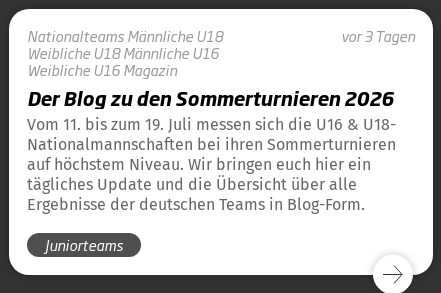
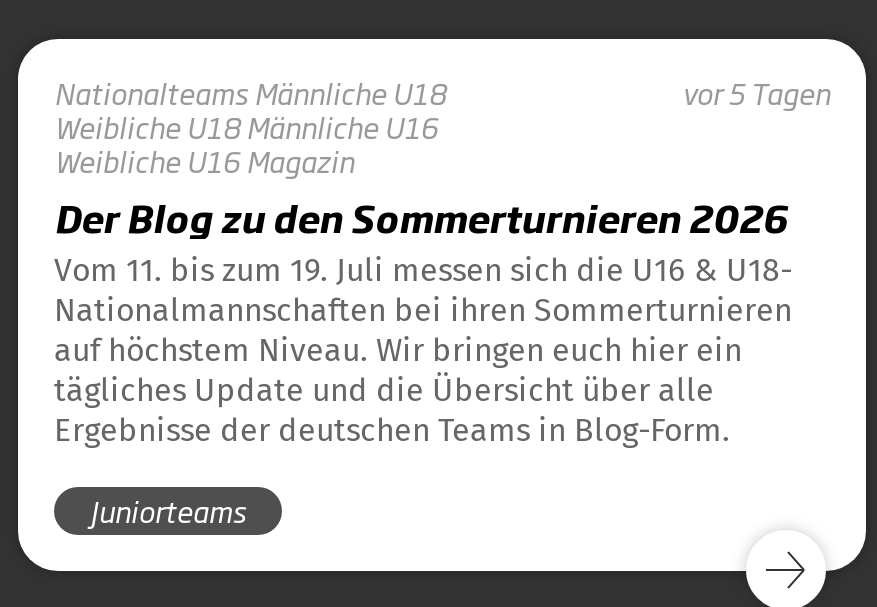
- vor 3 Tagen
+ vor 5 Tagen
